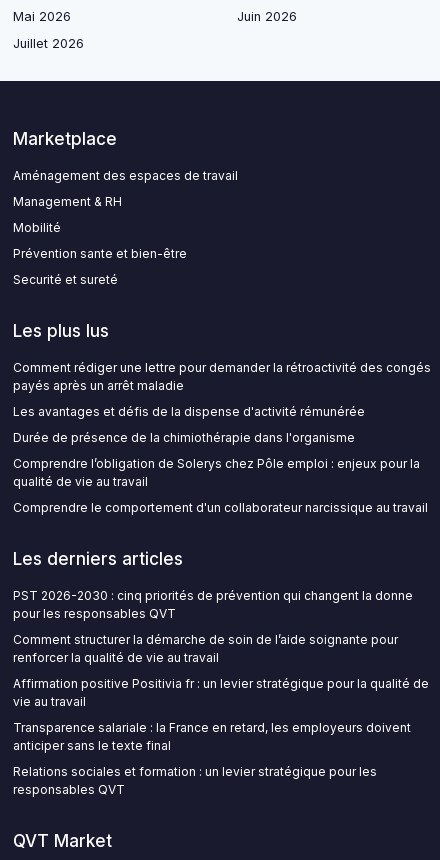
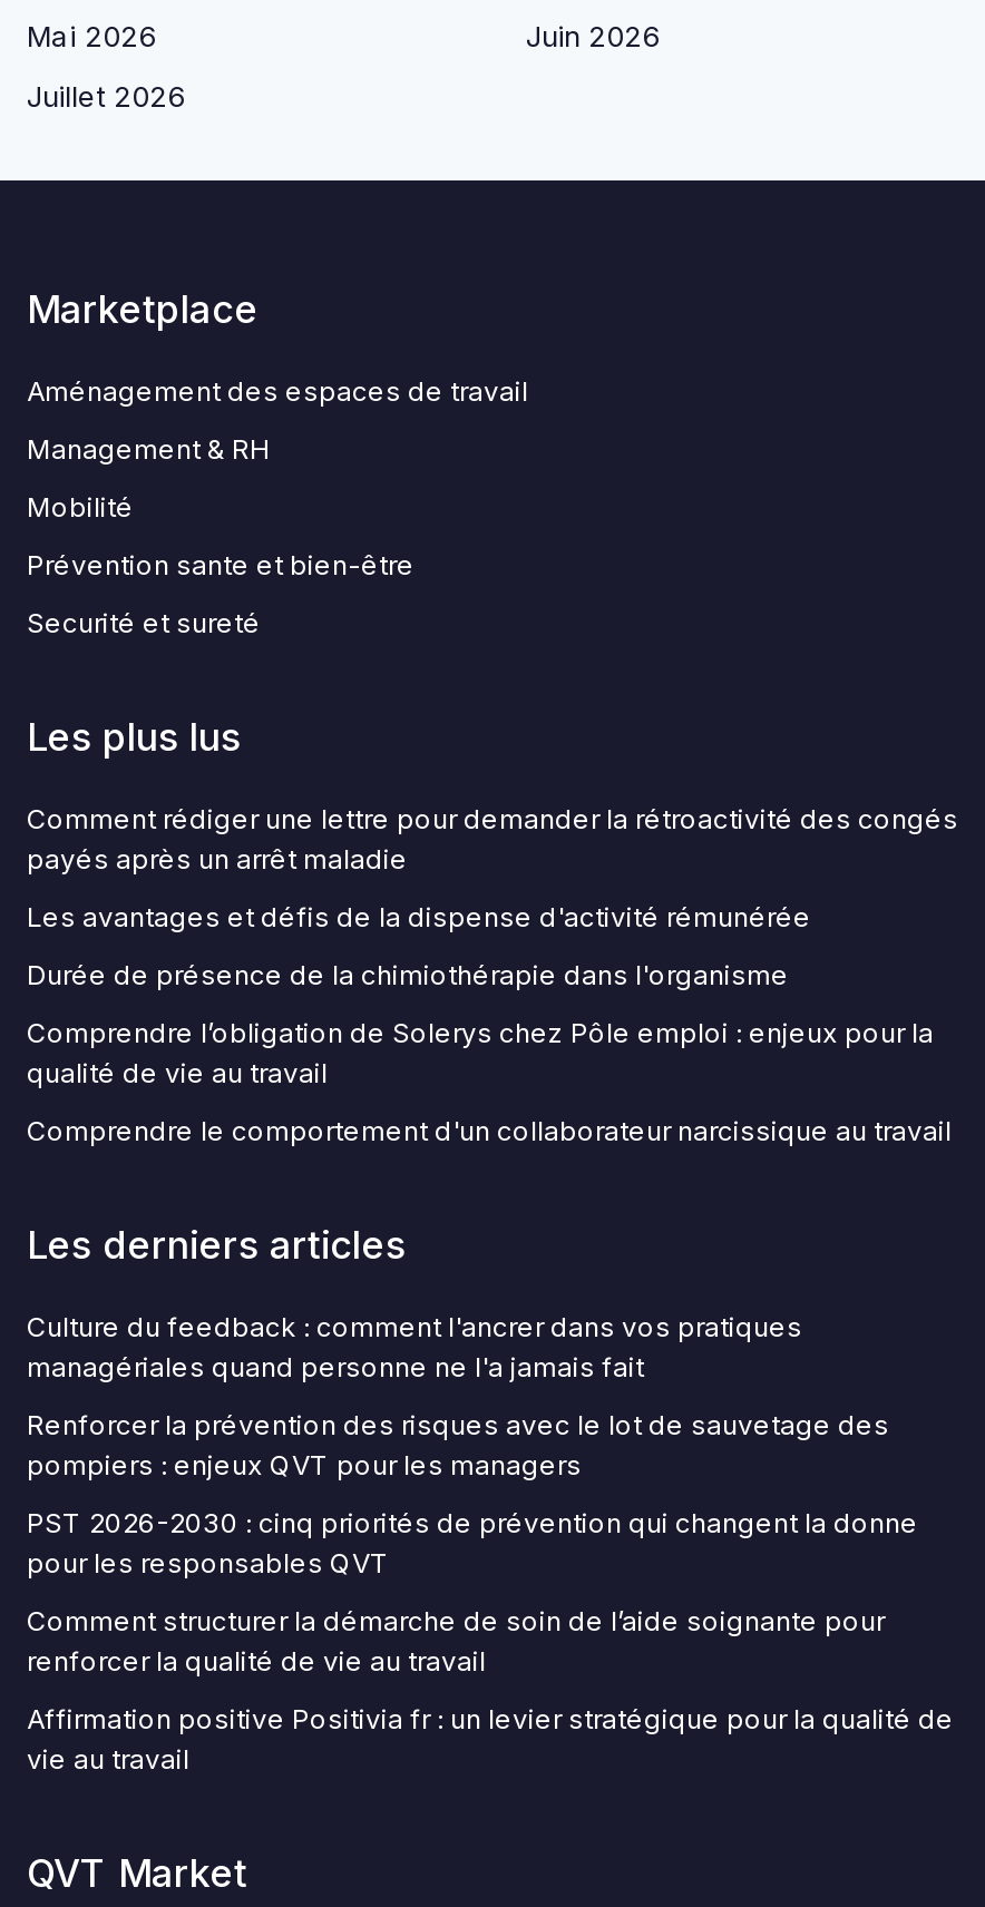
+ Culture du feedback : comment l'ancrer dans vos pratiques
+ managériales quand personne ne l'a jamais fait
+ Renforcer la prévention des risques avec le lot de sauvetage des
+ pompiers : enjeux QVT pour les managers

moved down: PST 2026-2030 : cinq priorités de prévention qui changent la donne | pour les responsables QVT | Comment structurer la démarche de soin de l’aide soignante pour | renforcer la qualité de vie au travail | Affirmation positive Positivia fr : un levier stratégique pour la qualité de | vie au travail

- Transparence salariale : la France en retard, les employeurs doivent
- anticiper sans le texte final
- Relations sociales et formation : un levier stratégique pour les
- responsables QVT
